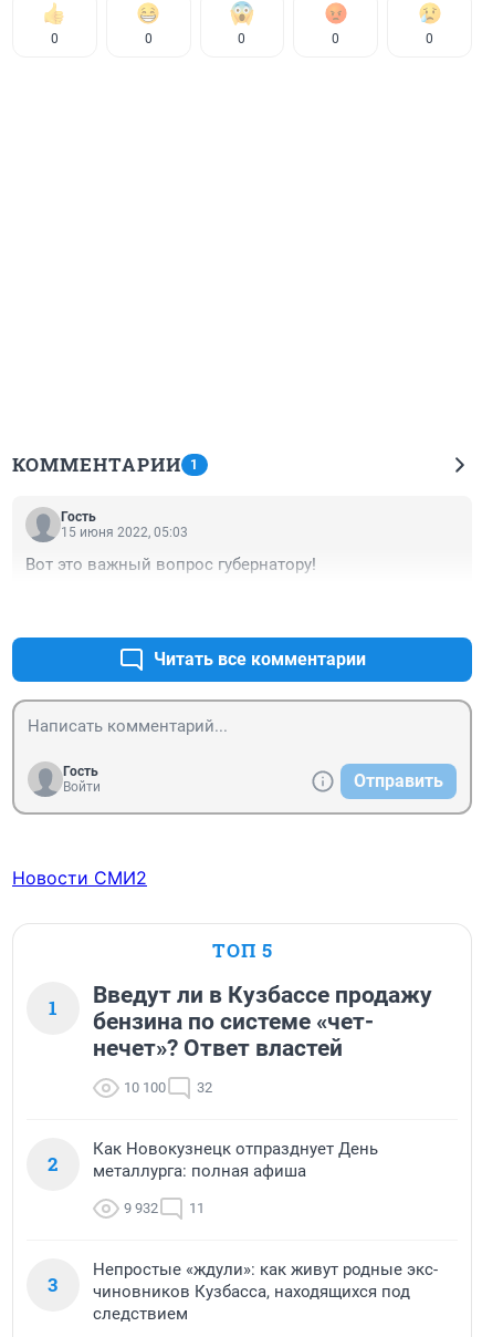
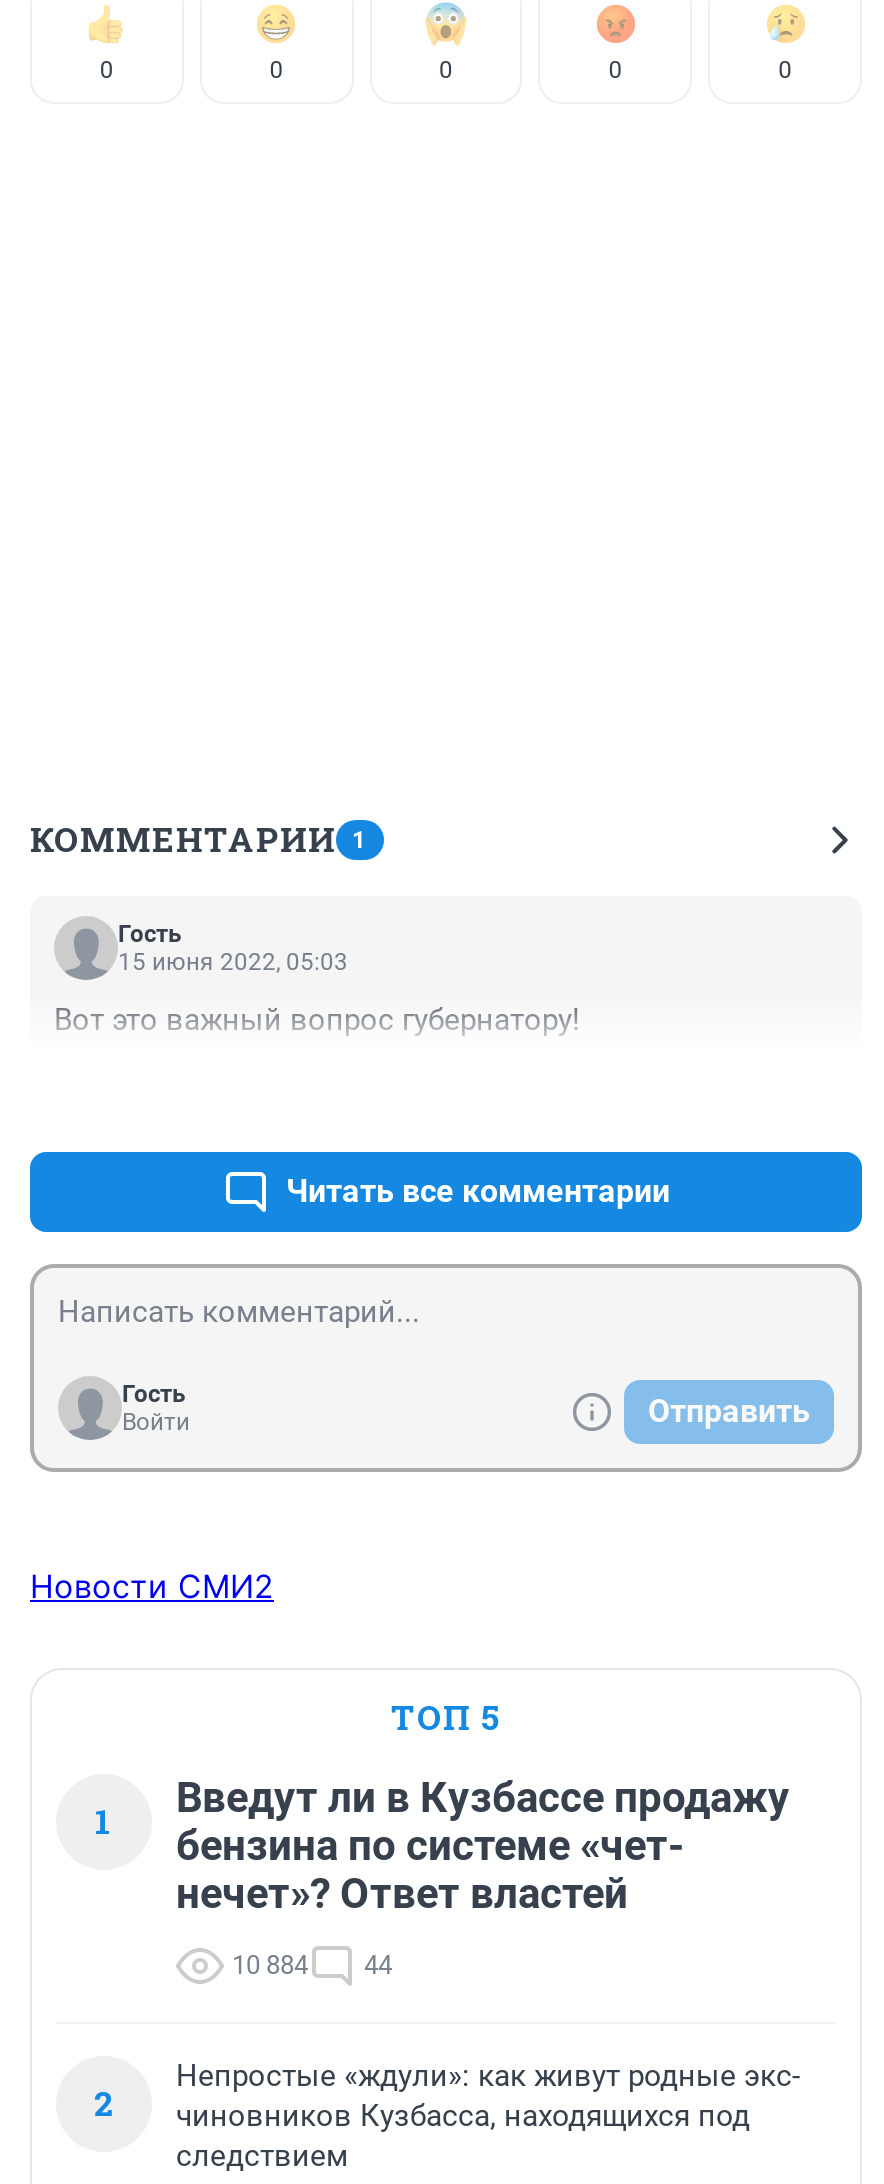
- 10 100
+ 10 884

- 32
+ 44

- Как Новокузнецк отпразднует День
- металлурга: полная афиша
- 9 932
- 11
- 3
